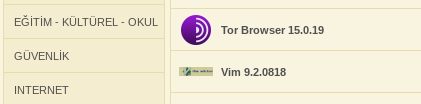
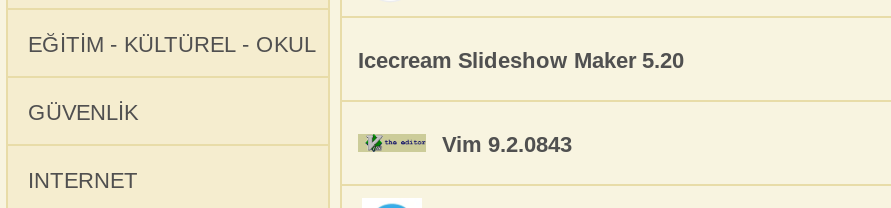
- Tor Browser 15.0.19
+ Icecream Slideshow Maker 5.20

- Vim 9.2.0818
+ Vim 9.2.0843
